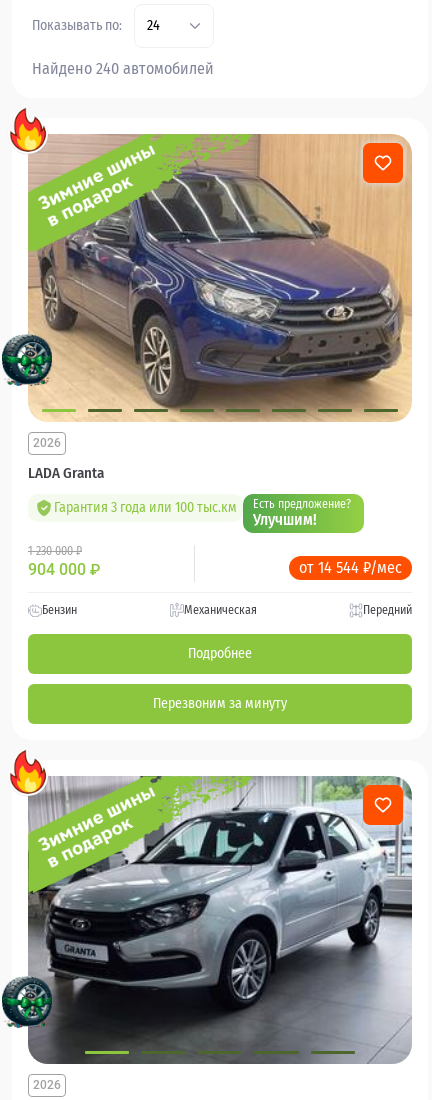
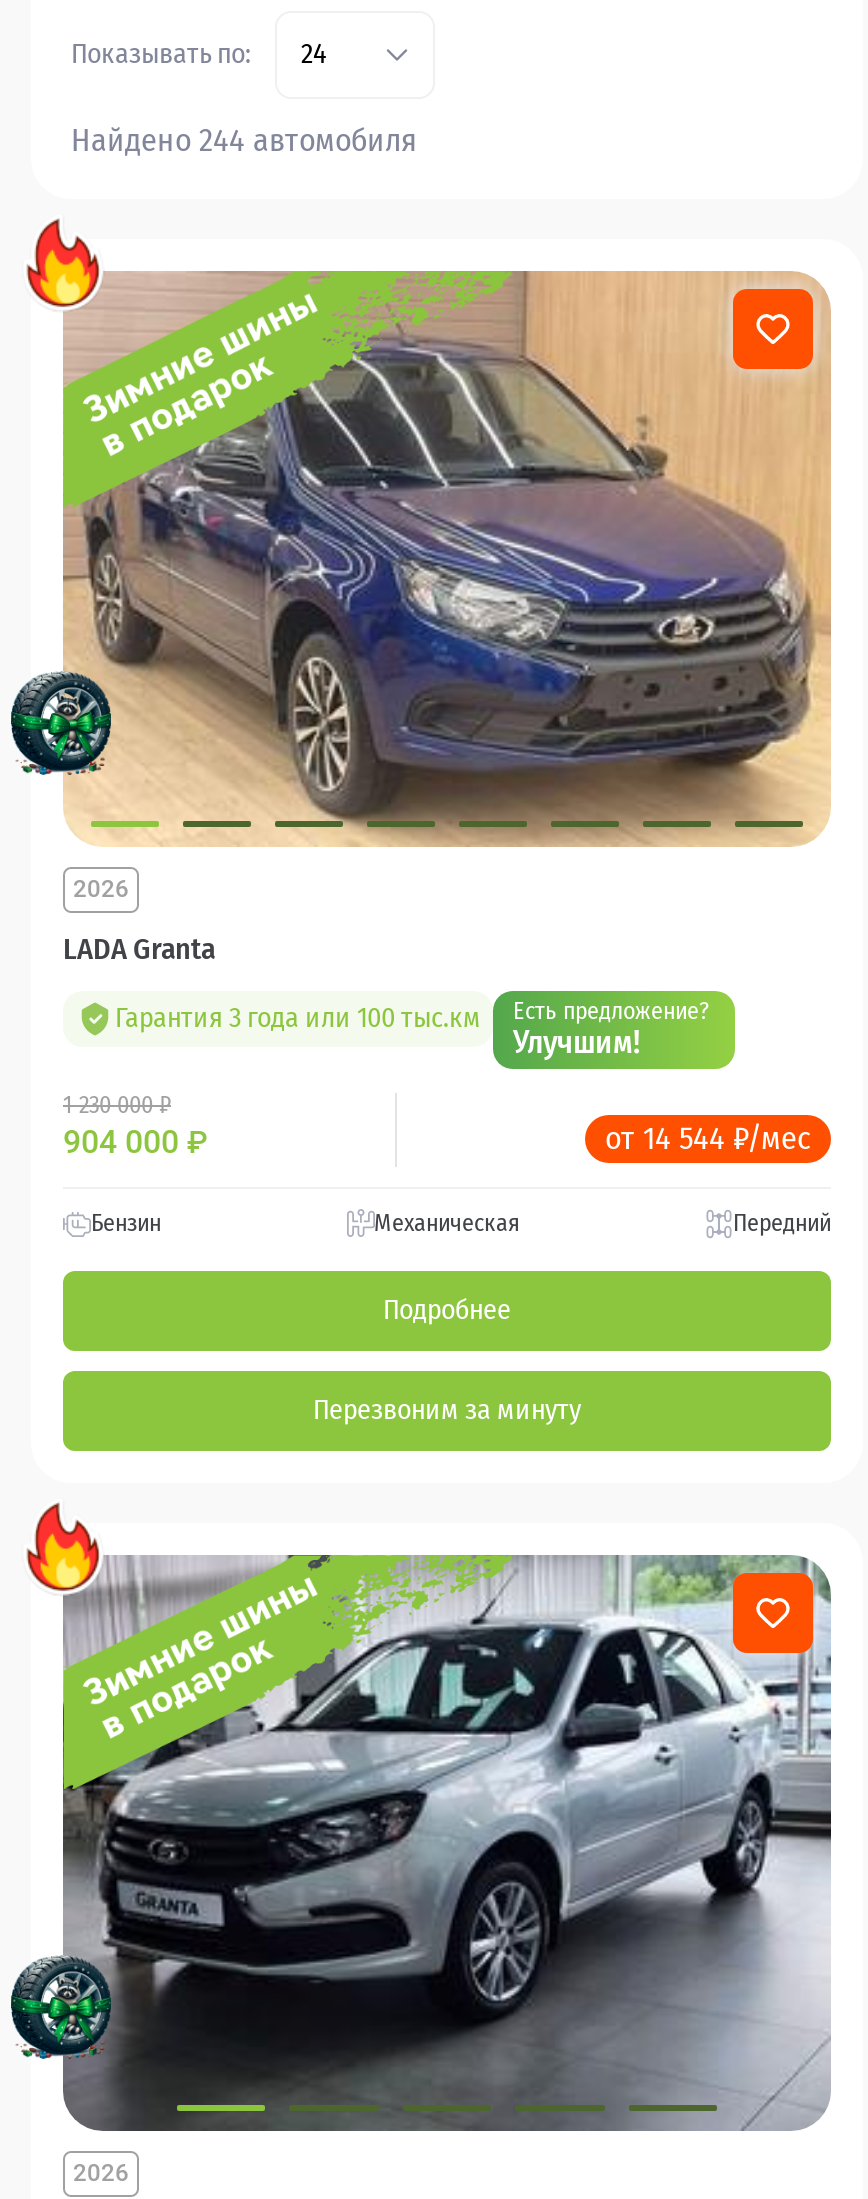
- Найдено 240 автомобилей
+ Найдено 244 автомобиля
